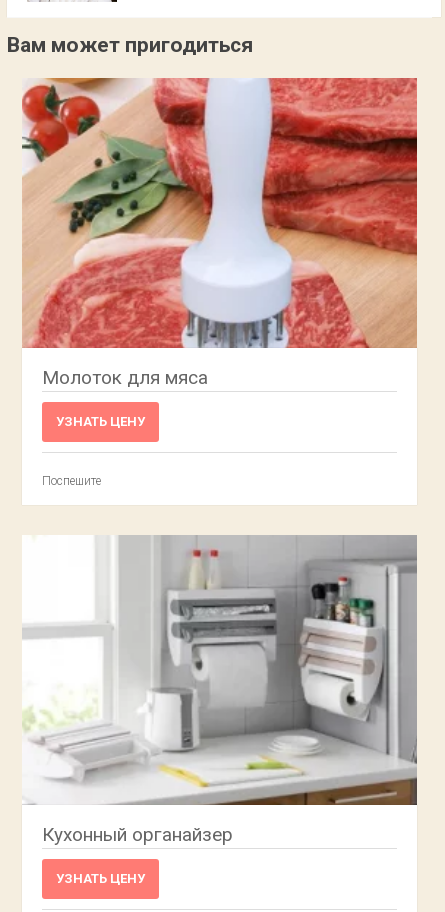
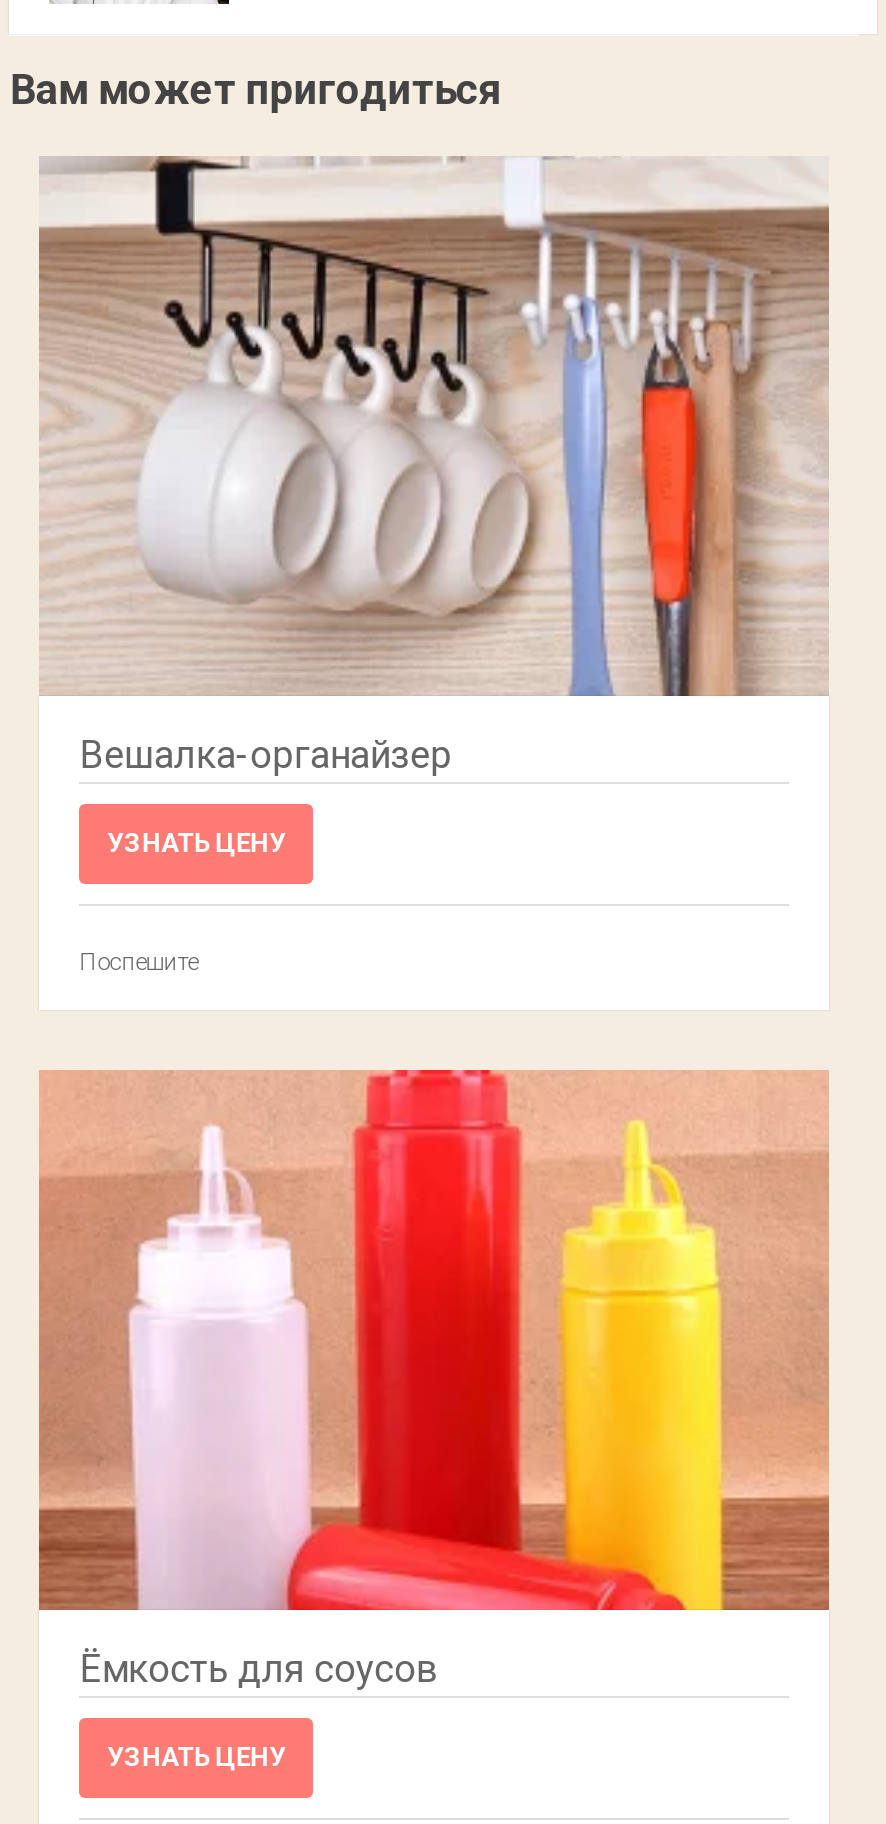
- [image]
- Молоток для мяса
+ [image]
+ Вешалка-органайзер

- [image]
- Кухонный органайзер
+ [image]
+ Ёмкость для соусов
